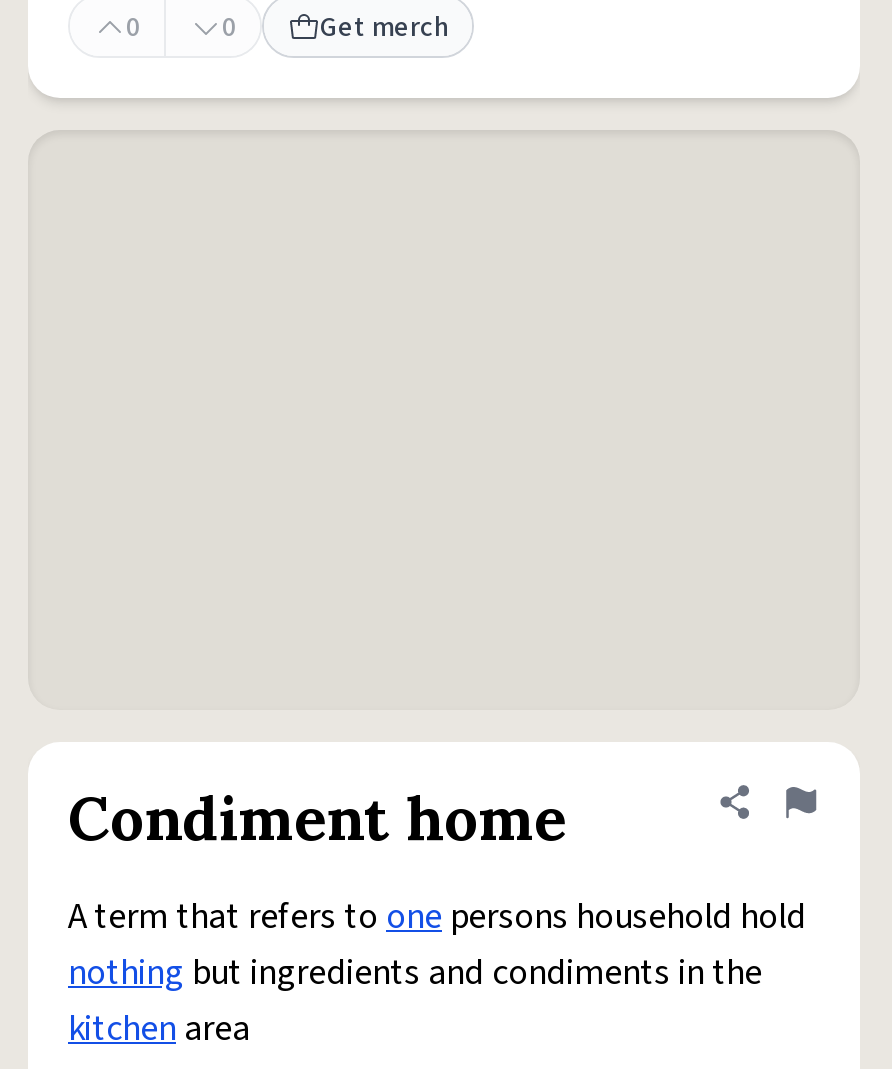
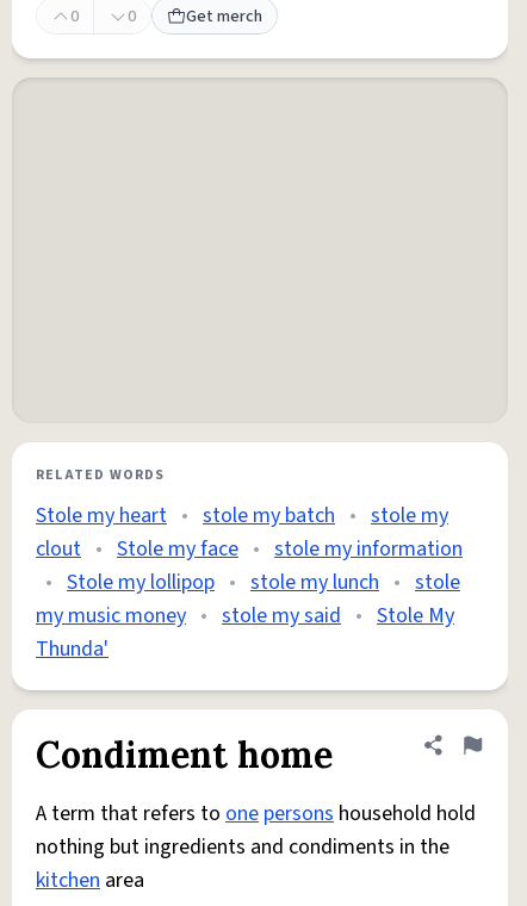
+ RELATED WORDS
+ Stole my heart • stole my batch • stole my
+ clout • Stole my face • stole my information
+ • Stole my lollipop • stole my lunch • stole
+ my music money • stole my said • Stole My
+ Thunda'
